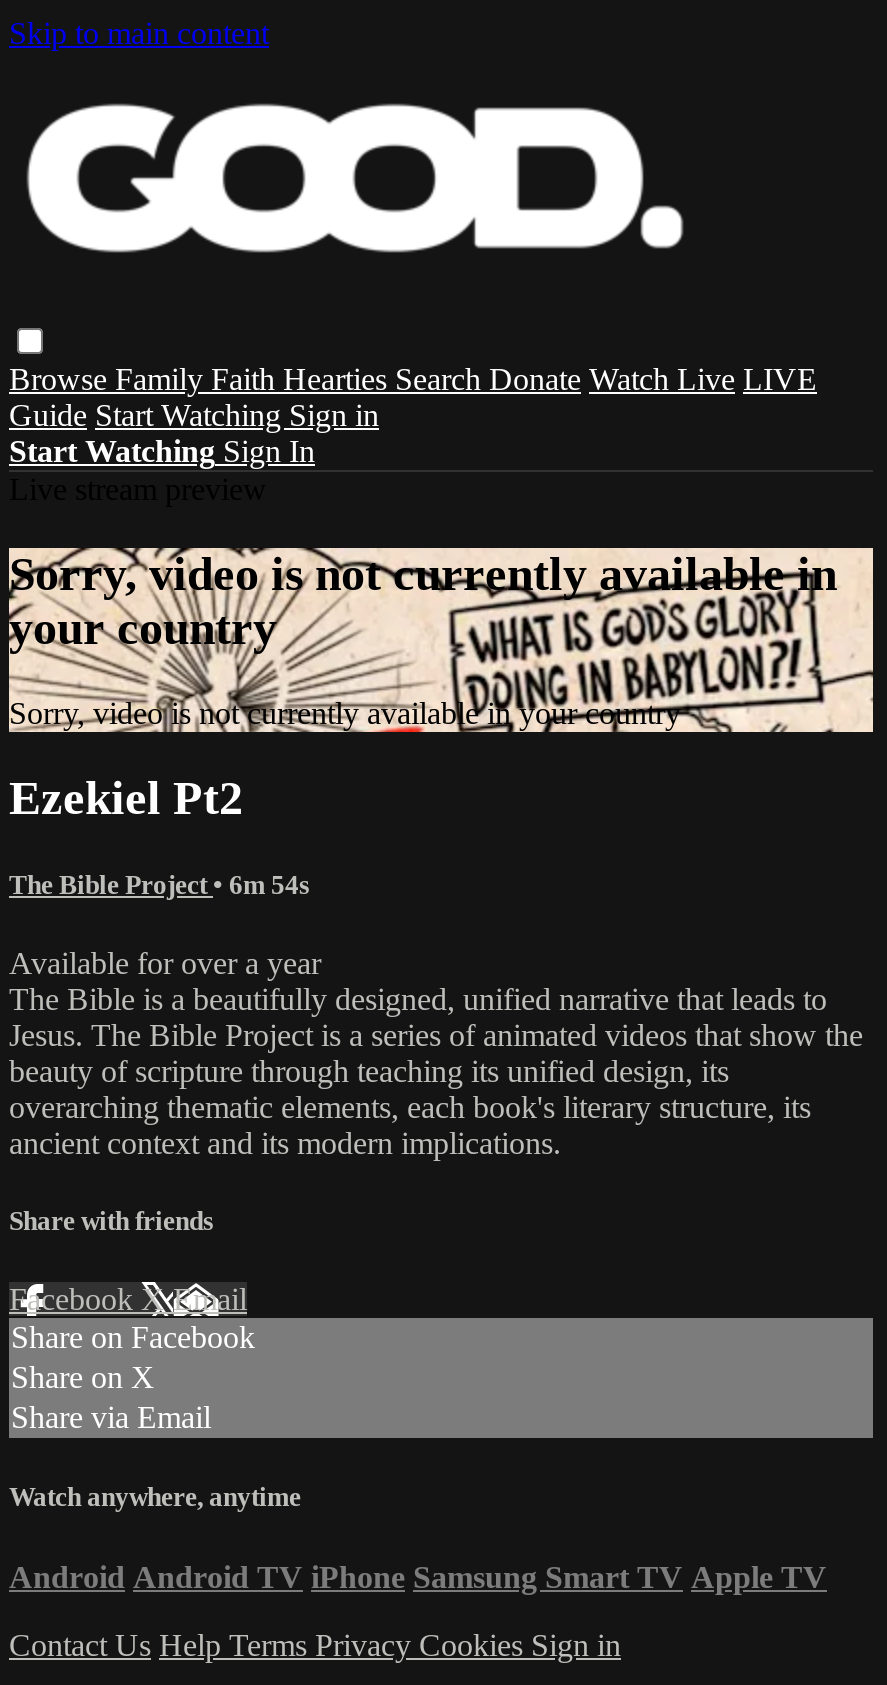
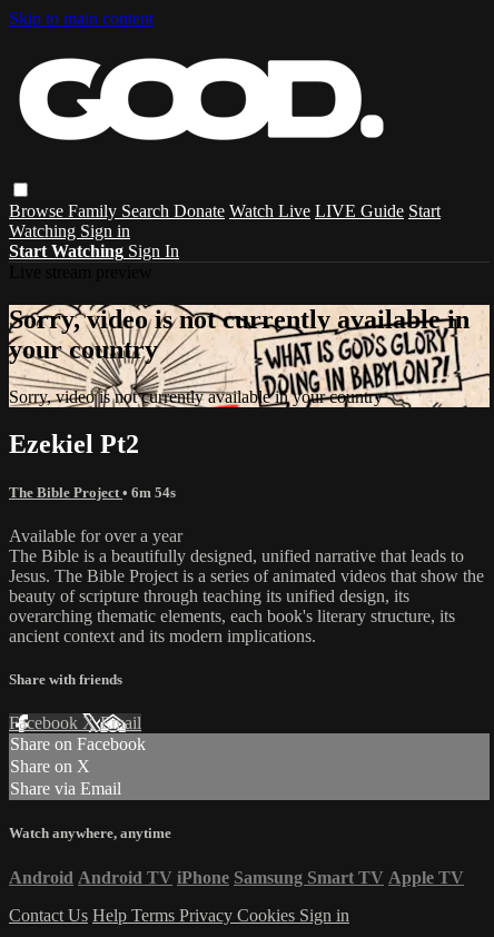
- Browse Family Faith Hearties Search Donate Watch Live LIVE
- Guide Start Watching Sign in
+ Browse Family Search Donate Watch Live LIVE Guide Start
+ Watching Sign in
